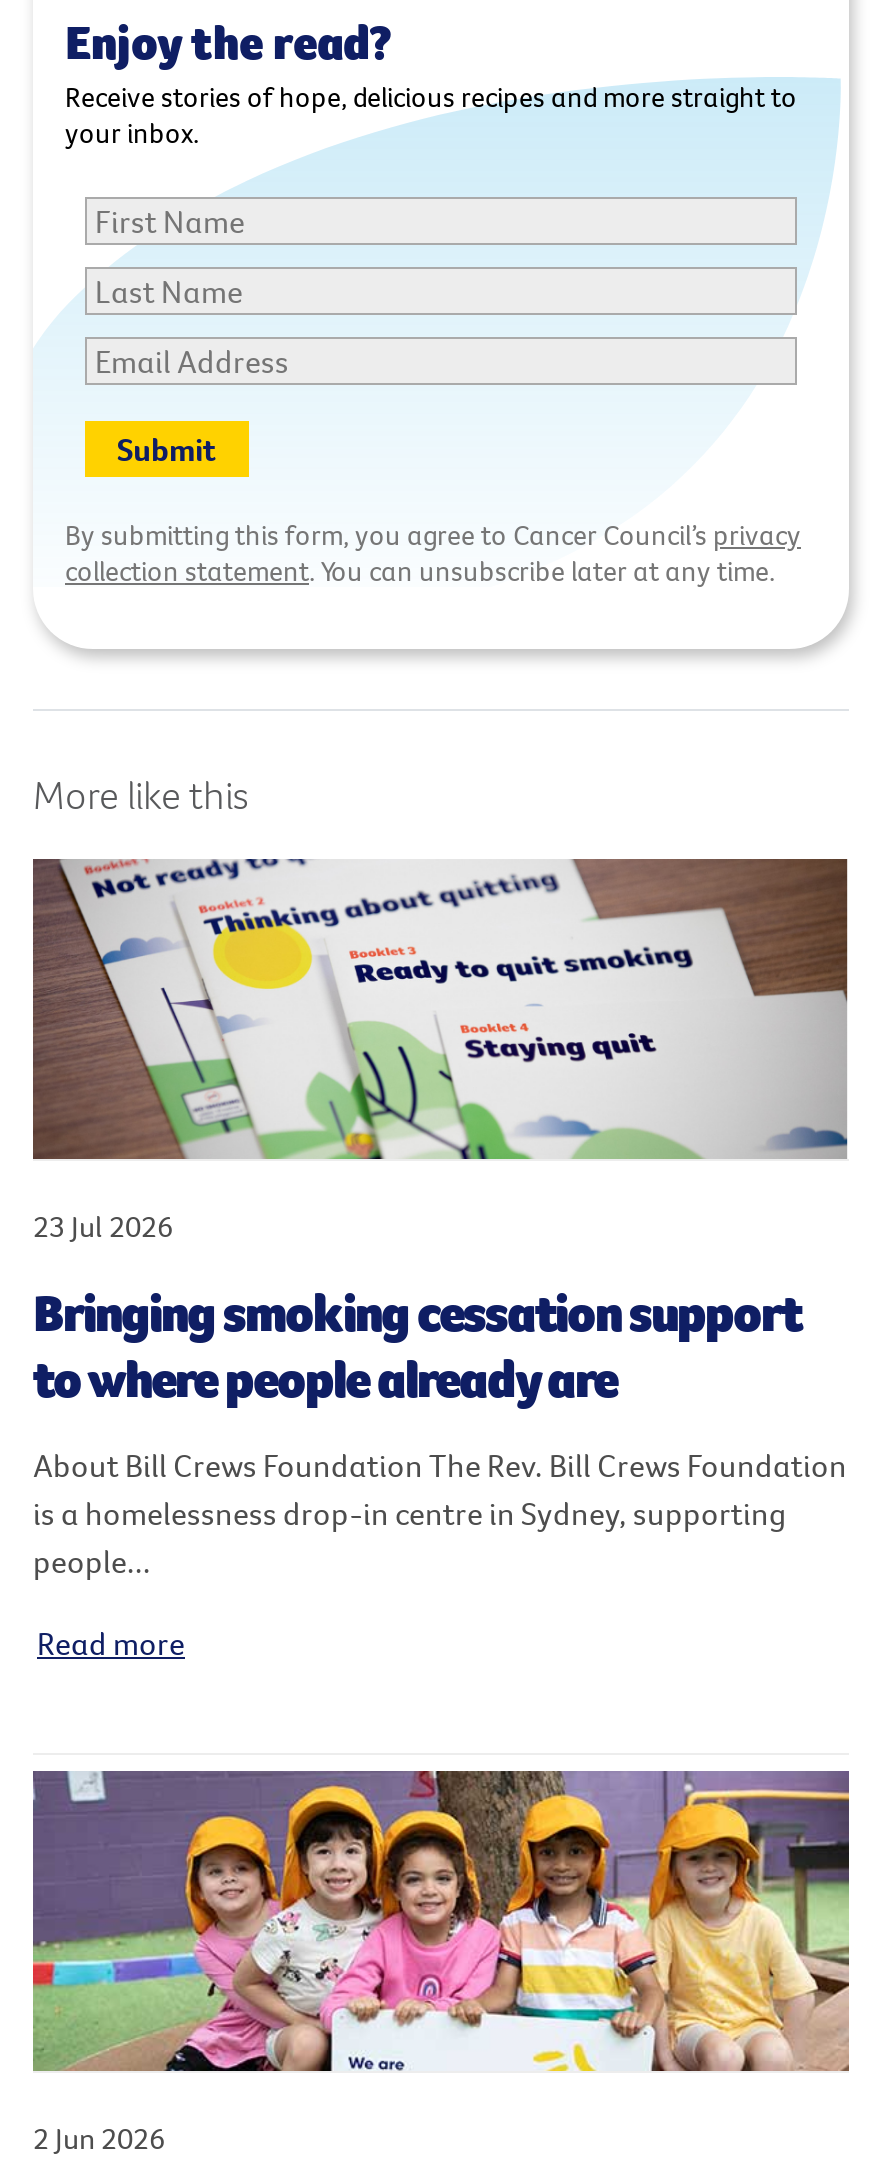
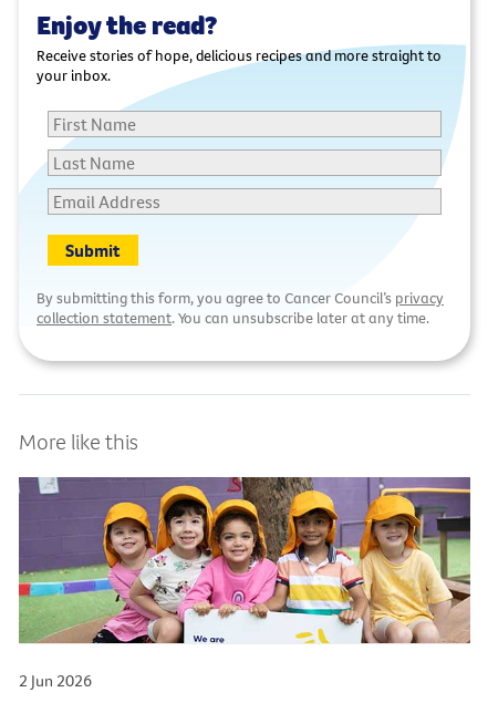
- [image]
- 23 Jul 2026
- Bringing smoking cessation support
- to where people already are
- About Bill Crews Foundation The Rev. Bill Crews Foundation
- is a homelessness drop-in centre in Sydney, supporting
- people...
- Read more
